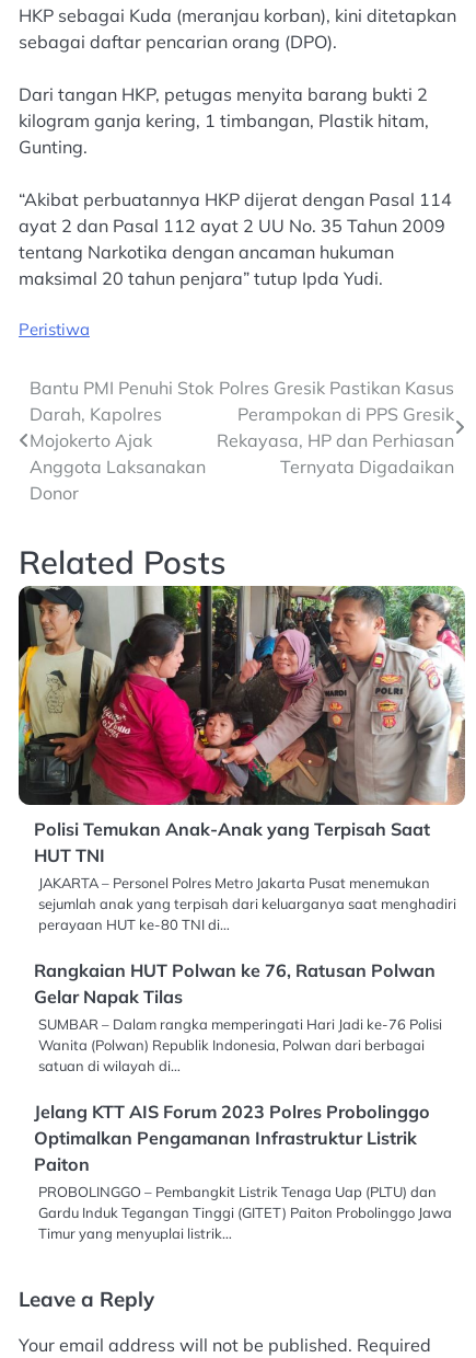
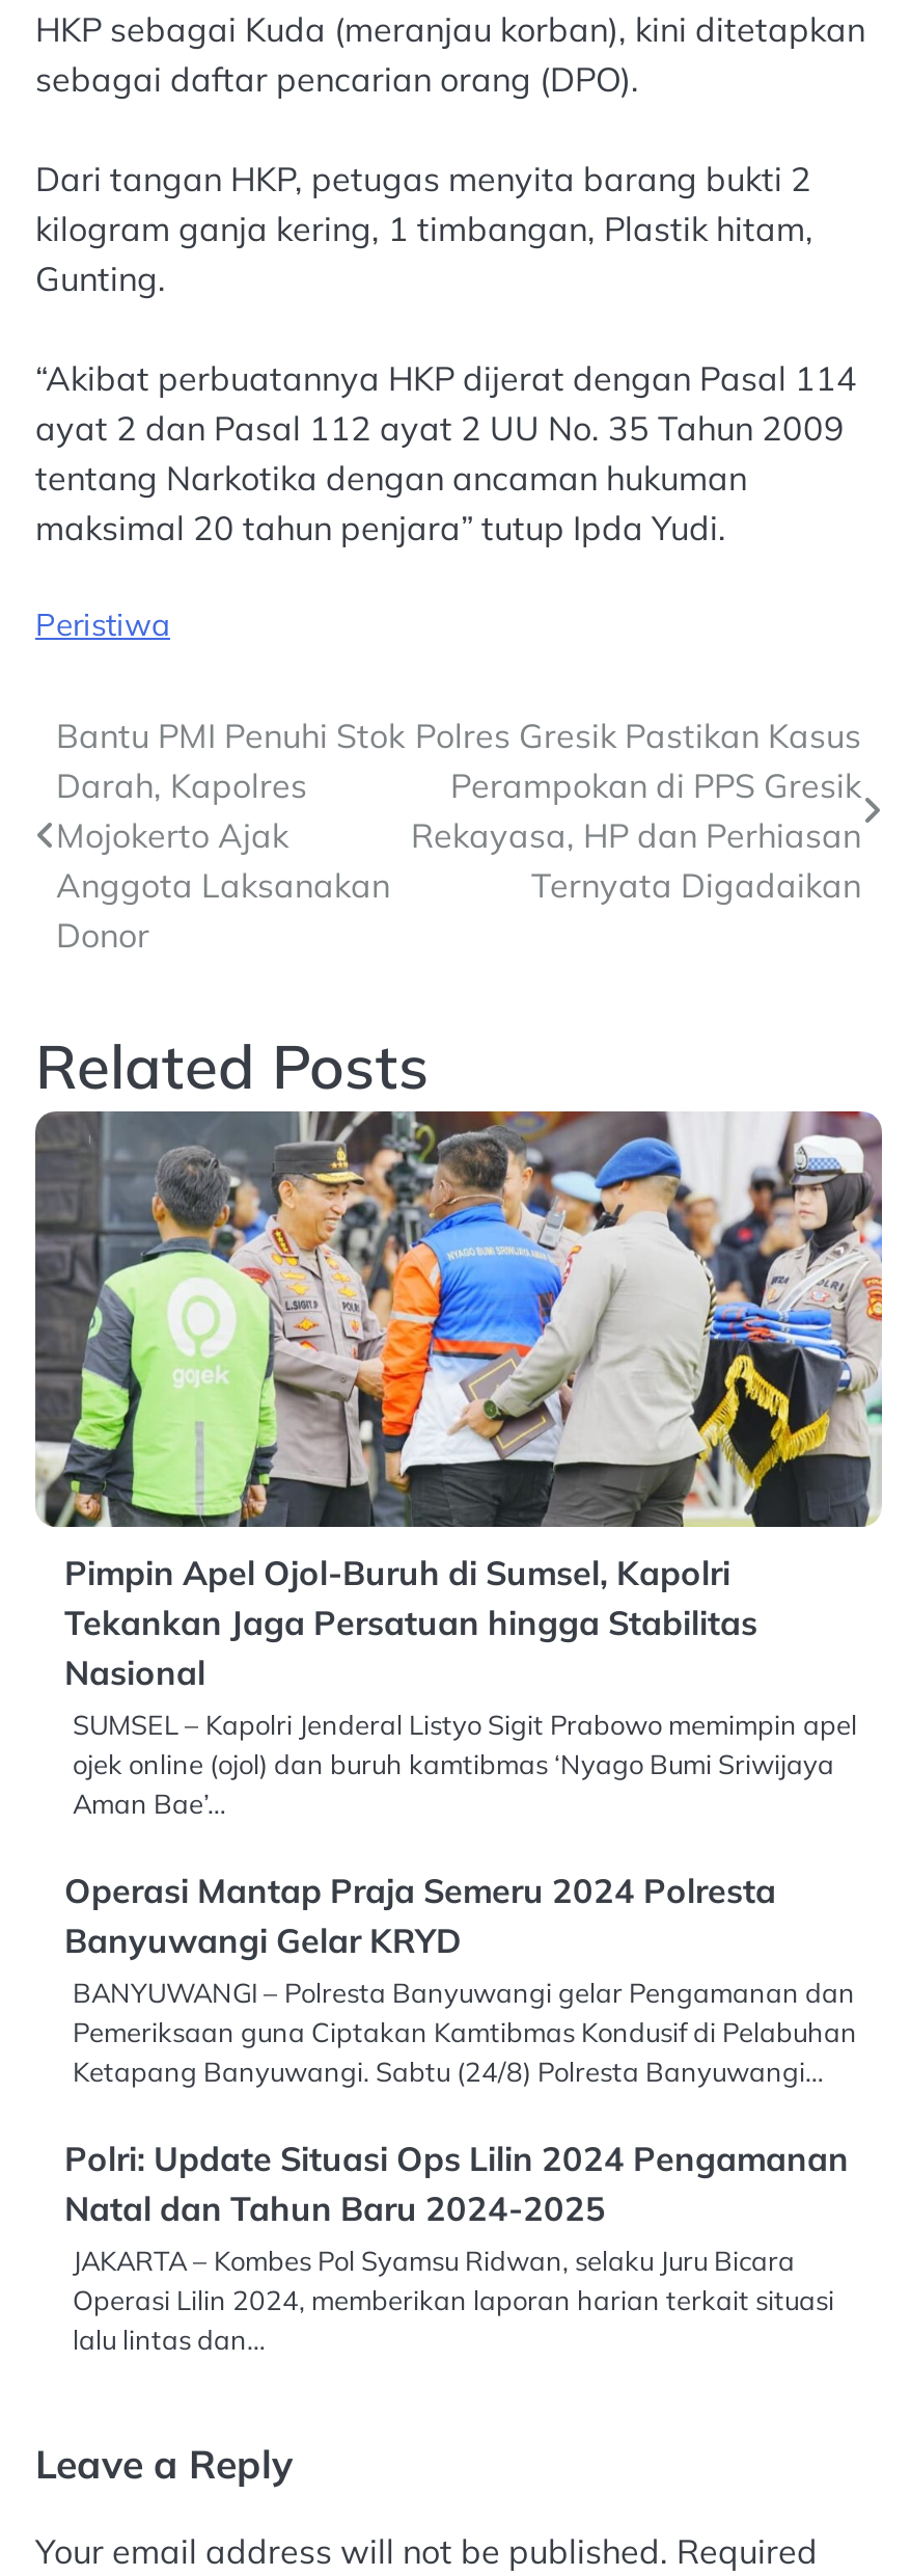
- [image]
- Polisi Temukan Anak-Anak yang Terpisah Saat
- HUT TNI
- JAKARTA – Personel Polres Metro Jakarta Pusat menemukan
- sejumlah anak yang terpisah dari keluarganya saat menghadiri
- perayaan HUT ke-80 TNI di…
+ [image]
+ Pimpin Apel Ojol-Buruh di Sumsel, Kapolri
+ Tekankan Jaga Persatuan hingga Stabilitas
+ Nasional
+ SUMSEL – Kapolri Jenderal Listyo Sigit Prabowo memimpin apel
+ ojek online (ojol) dan buruh kamtibmas ‘Nyago Bumi Sriwijaya
+ Aman Bae’…

- Rangkaian HUT Polwan ke 76, Ratusan Polwan
- Gelar Napak Tilas
- SUMBAR – Dalam rangka memperingati Hari Jadi ke-76 Polisi
- Wanita (Polwan) Republik Indonesia, Polwan dari berbagai
- satuan di wilayah di…
+ Operasi Mantap Praja Semeru 2024 Polresta
+ Banyuwangi Gelar KRYD
+ BANYUWANGI – Polresta Banyuwangi gelar Pengamanan dan
+ Pemeriksaan guna Ciptakan Kamtibmas Kondusif di Pelabuhan
+ Ketapang Banyuwangi. Sabtu (24/8) Polresta Banyuwangi…

- Jelang KTT AIS Forum 2023 Polres Probolinggo
- Optimalkan Pengamanan Infrastruktur Listrik
- Paiton
- PROBOLINGGO – Pembangkit Listrik Tenaga Uap (PLTU) dan
- Gardu Induk Tegangan Tinggi (GITET) Paiton Probolinggo Jawa
- Timur yang menyuplai listrik…
+ Polri: Update Situasi Ops Lilin 2024 Pengamanan
+ Natal dan Tahun Baru 2024-2025
+ JAKARTA – Kombes Pol Syamsu Ridwan, selaku Juru Bicara
+ Operasi Lilin 2024, memberikan laporan harian terkait situasi
+ lalu lintas dan…
